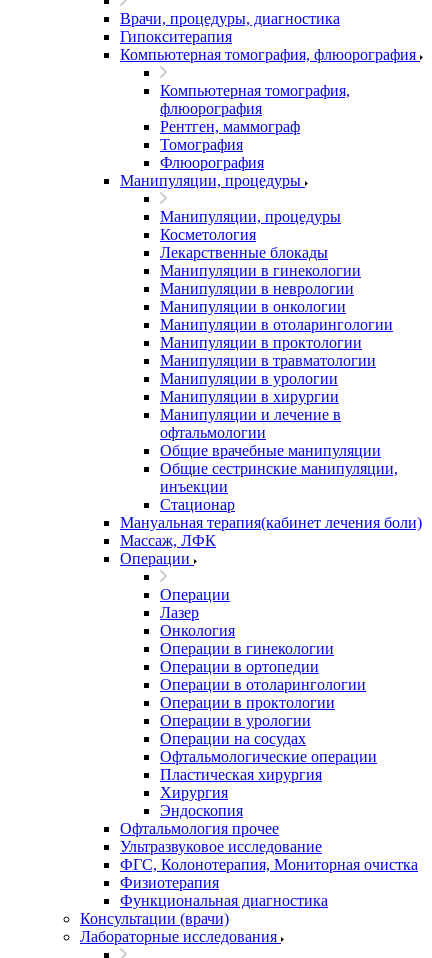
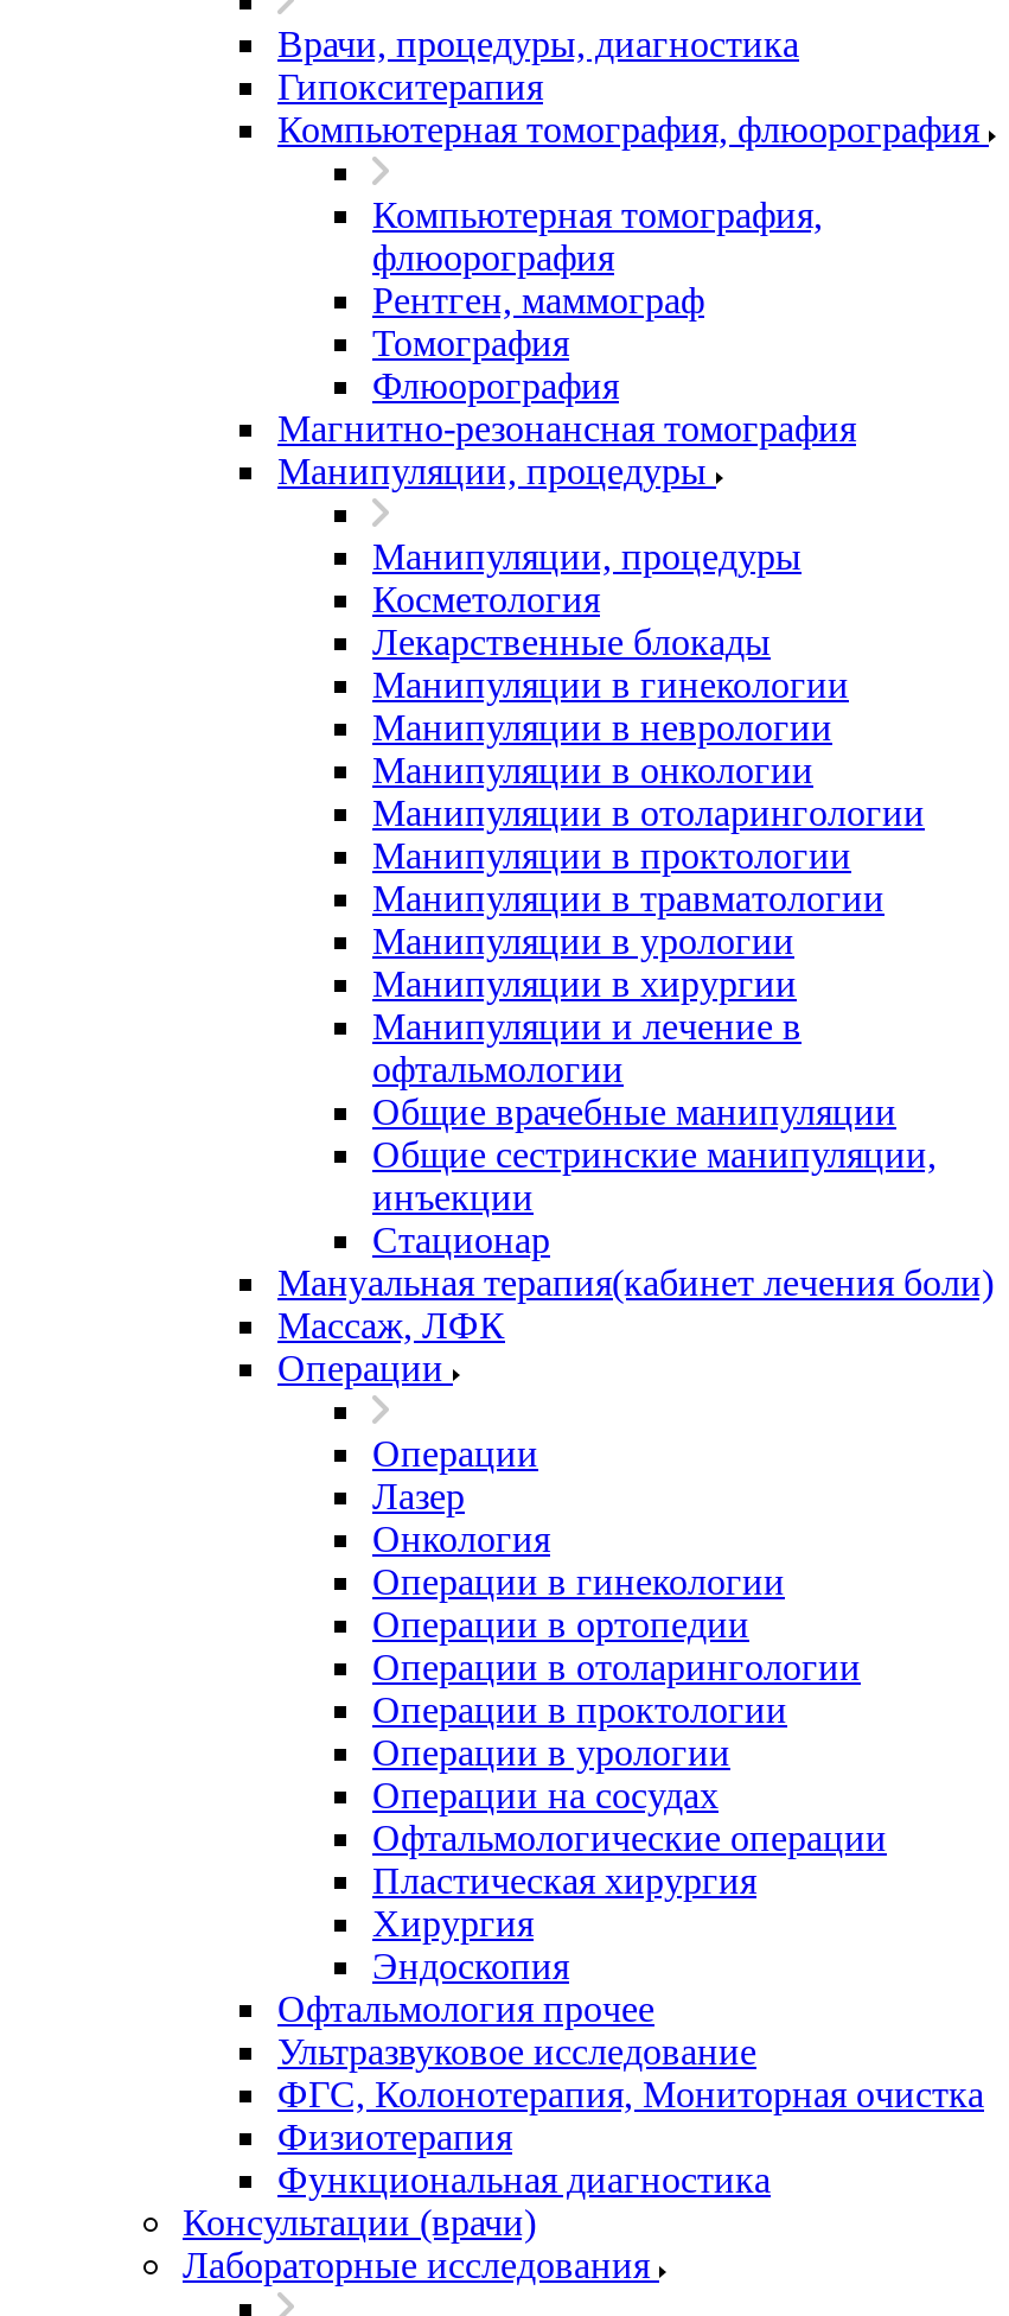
+ Магнитно-резонансная томография
